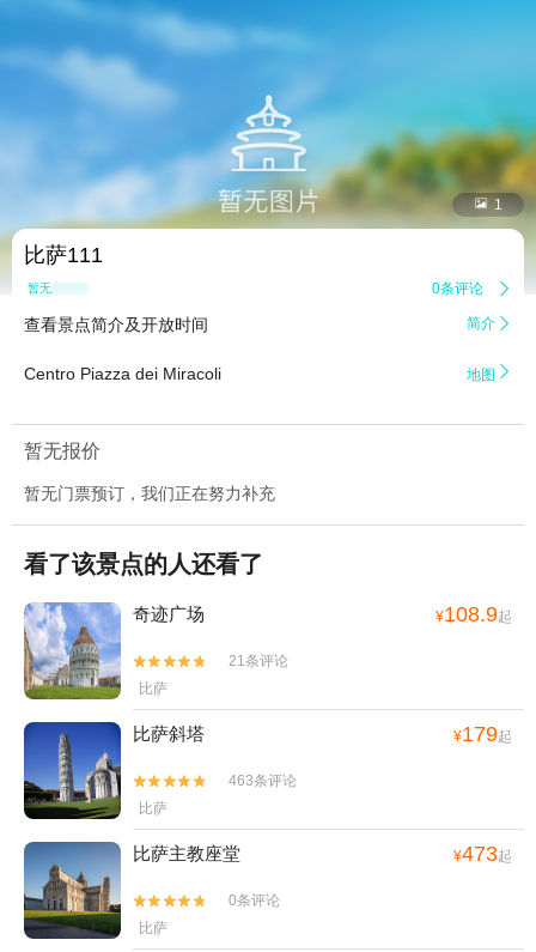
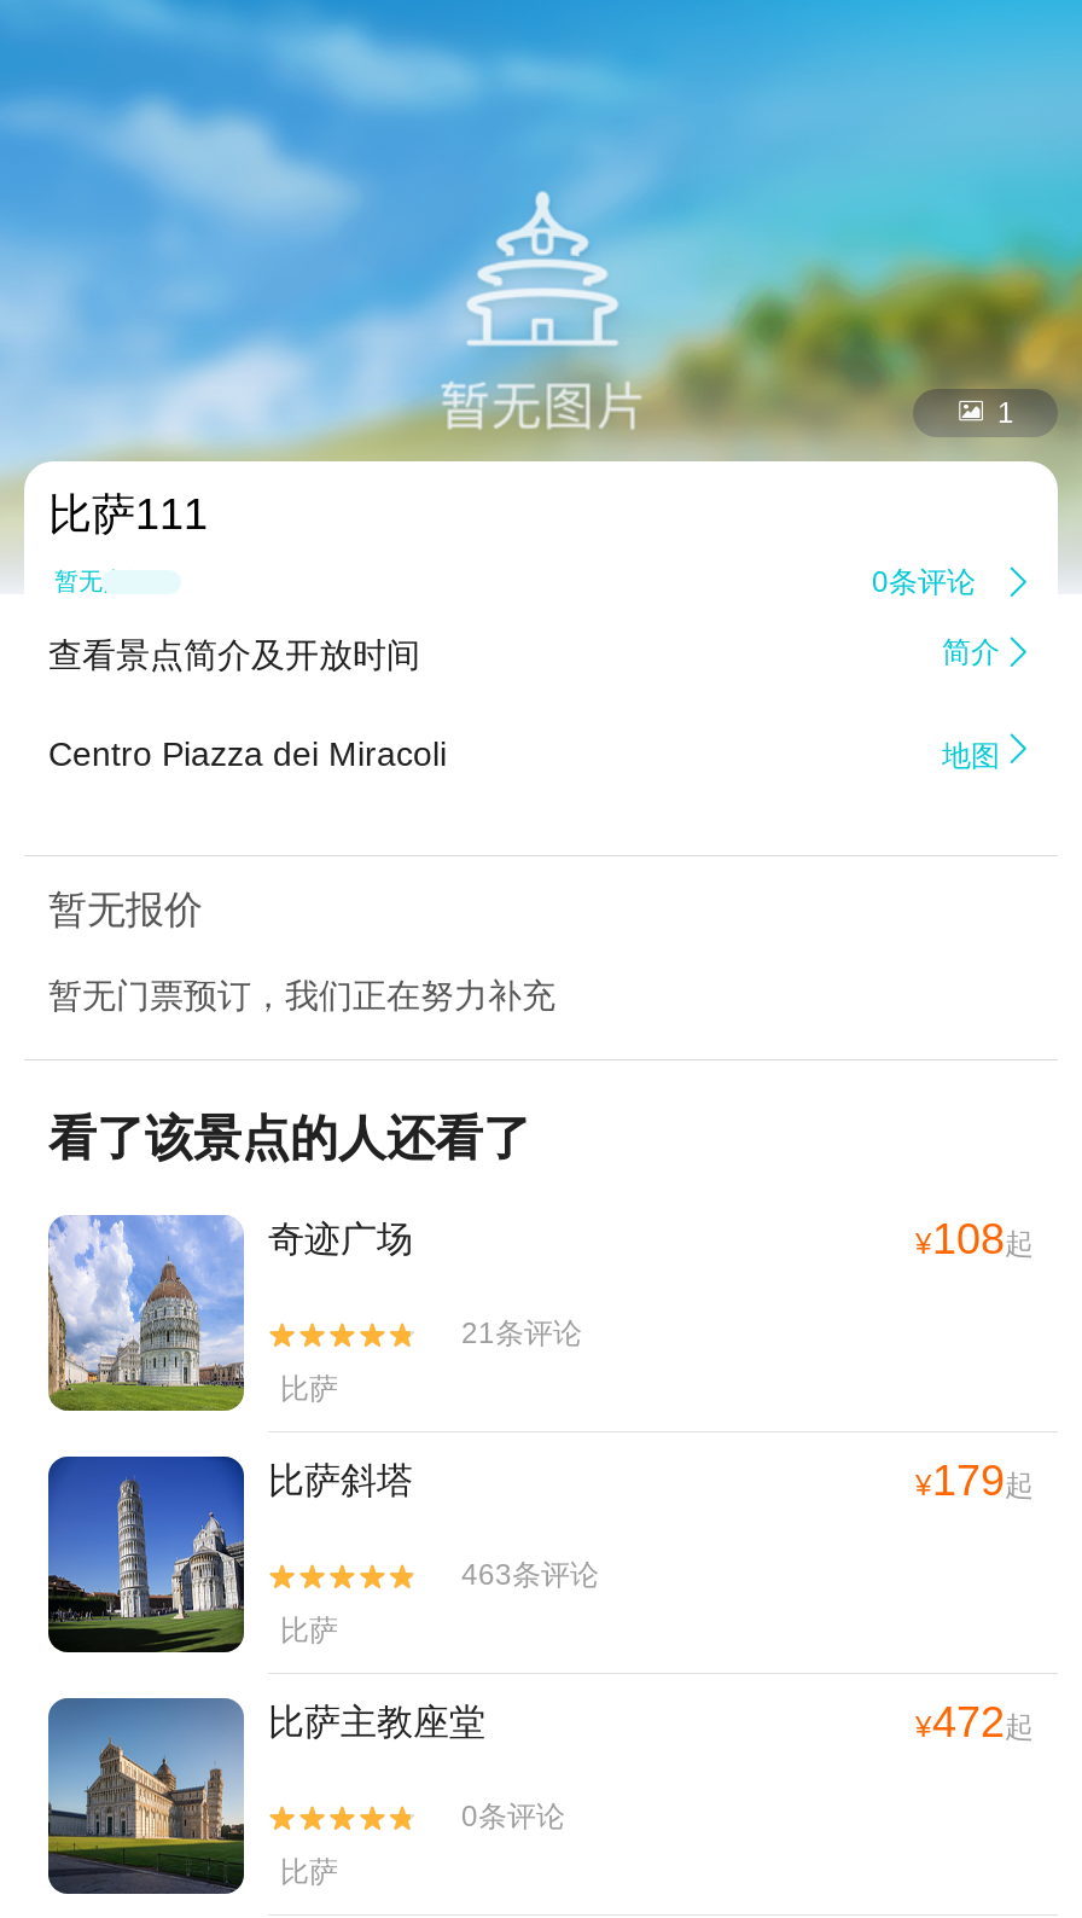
- ¥108.9起
+ ¥108起

- ¥473起
+ ¥472起
